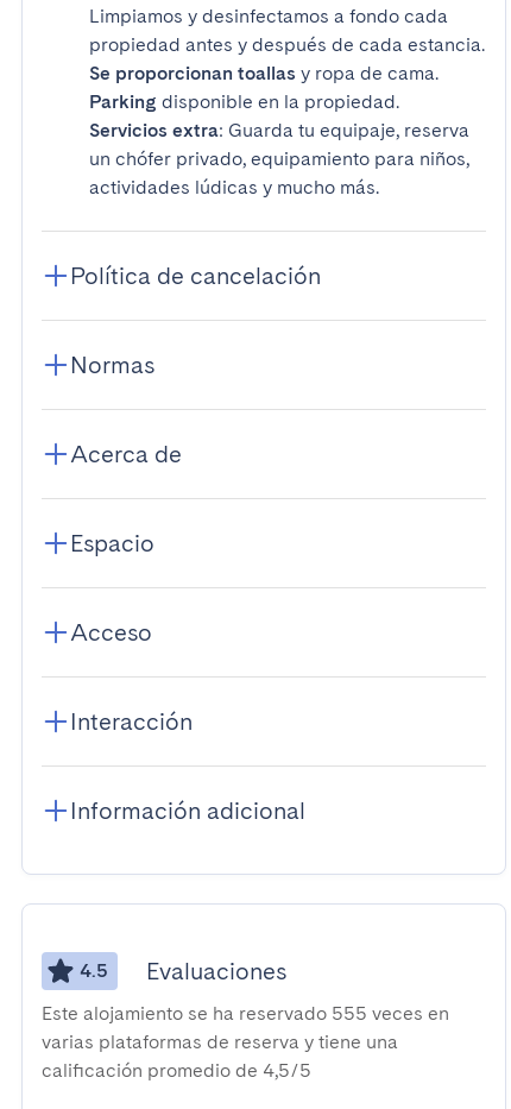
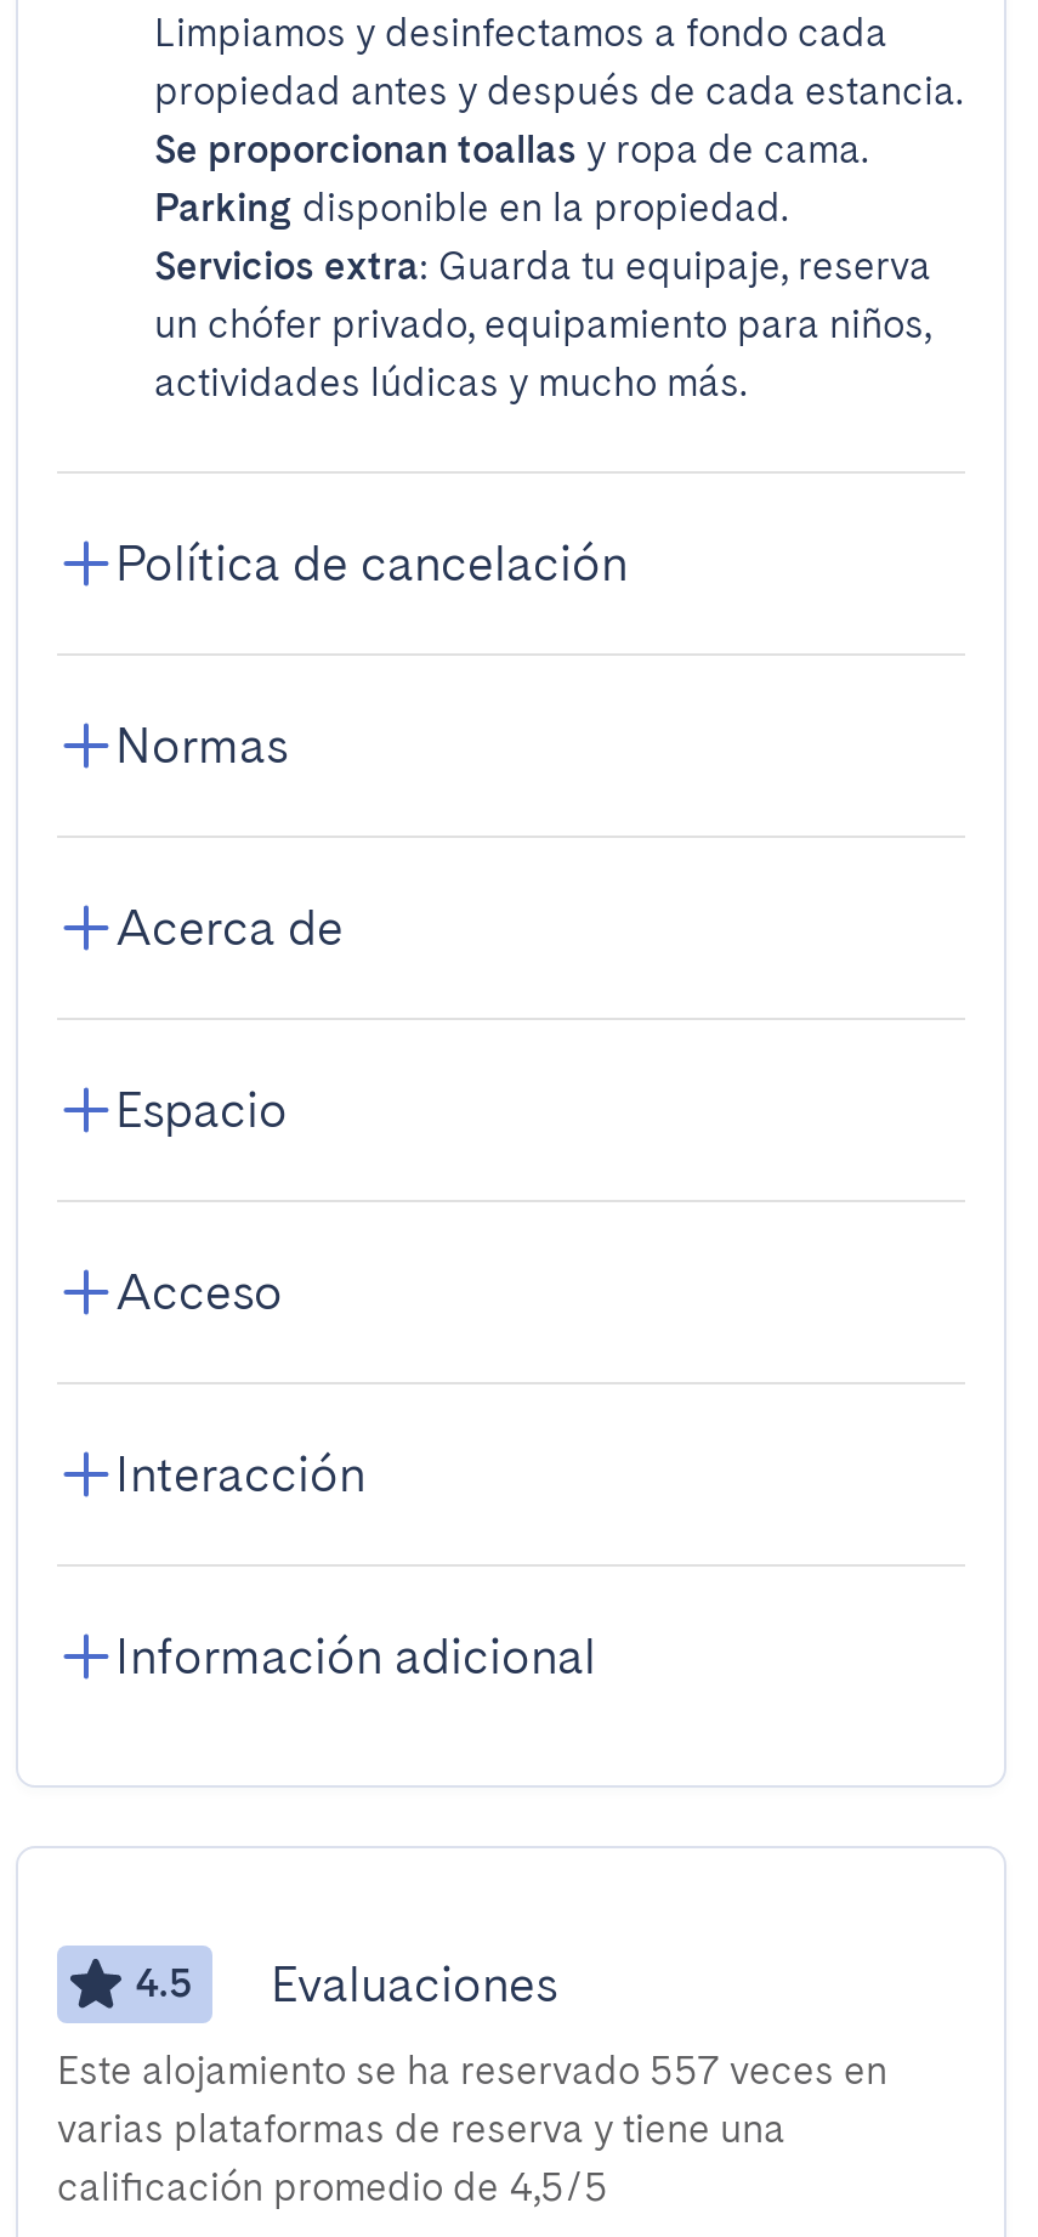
- Este alojamiento se ha reservado 555 veces en
+ Este alojamiento se ha reservado 557 veces en
